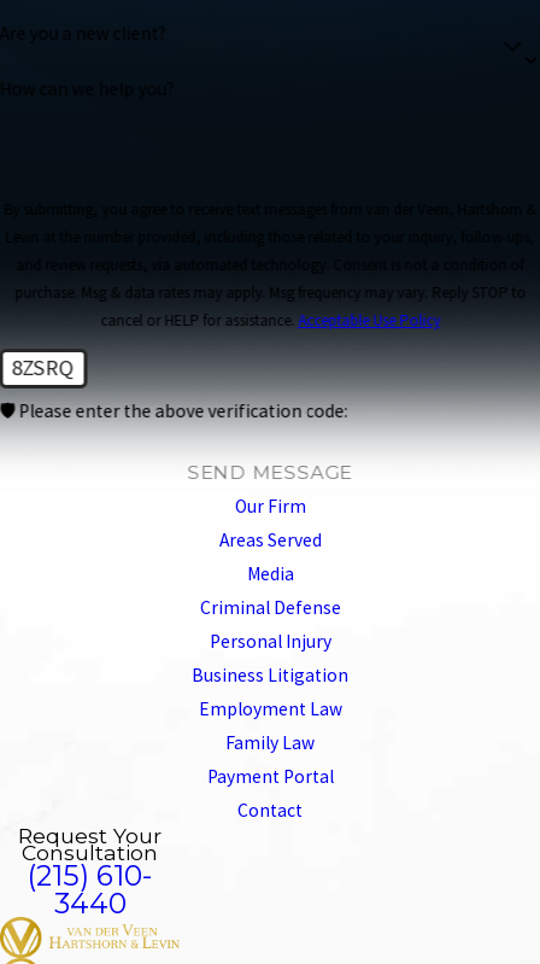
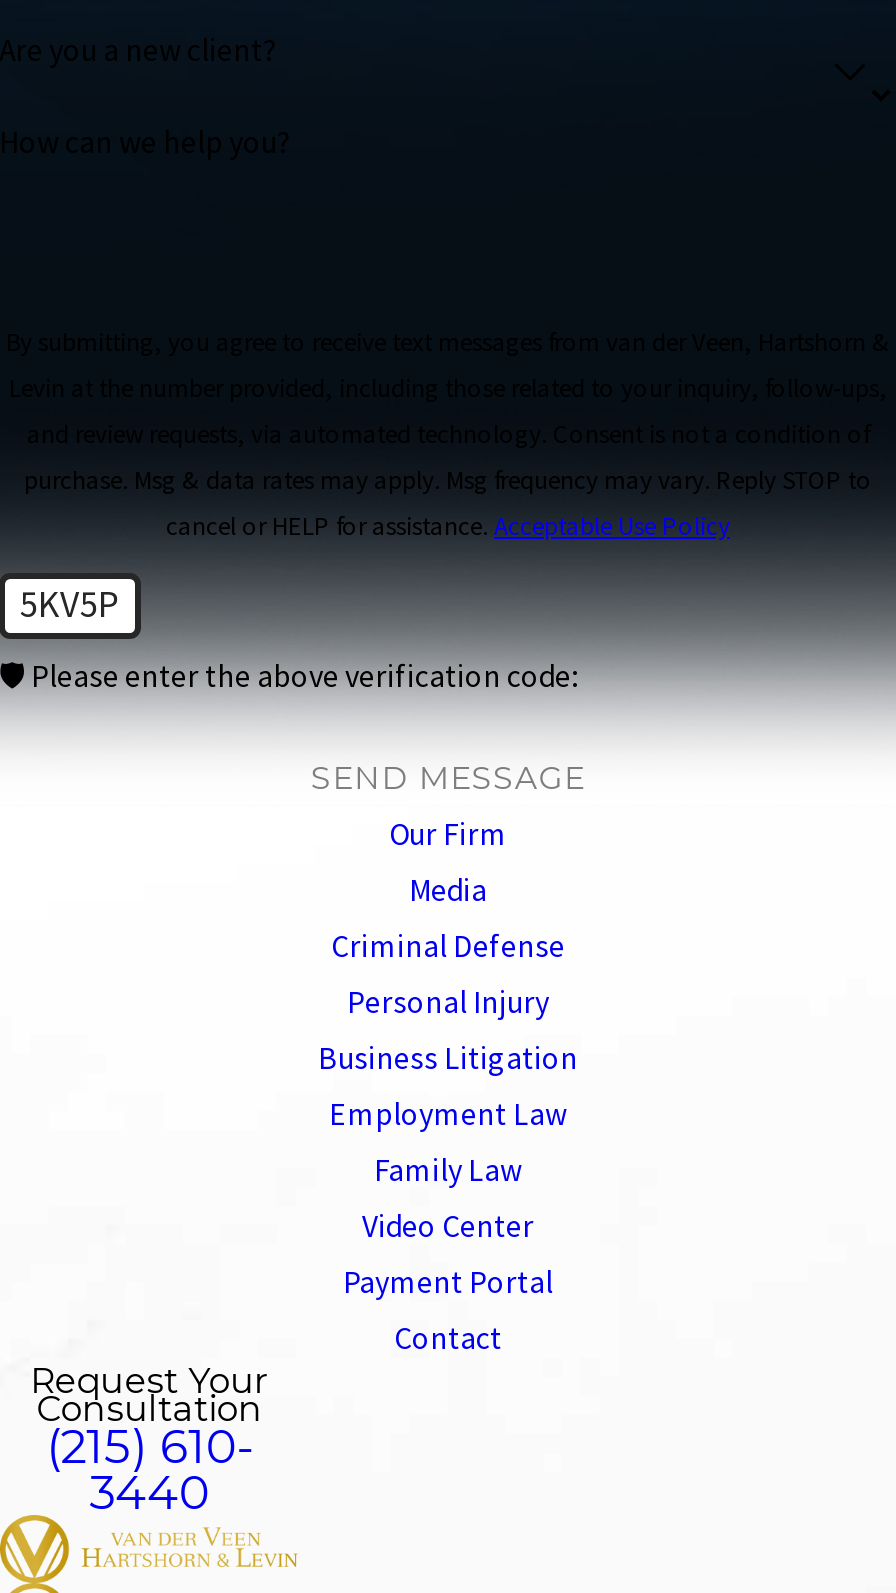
- 8ZSRQ
+ 5KV5P

- Areas Served

moved up: Media | Criminal Defense | Personal Injury | Business Litigation | Employment Law | Family Law

+ Video Center
